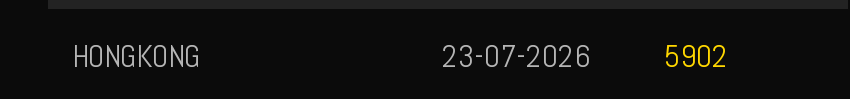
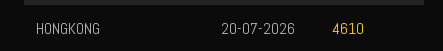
- 23-07-2026
+ 20-07-2026

- 5902
+ 4610
